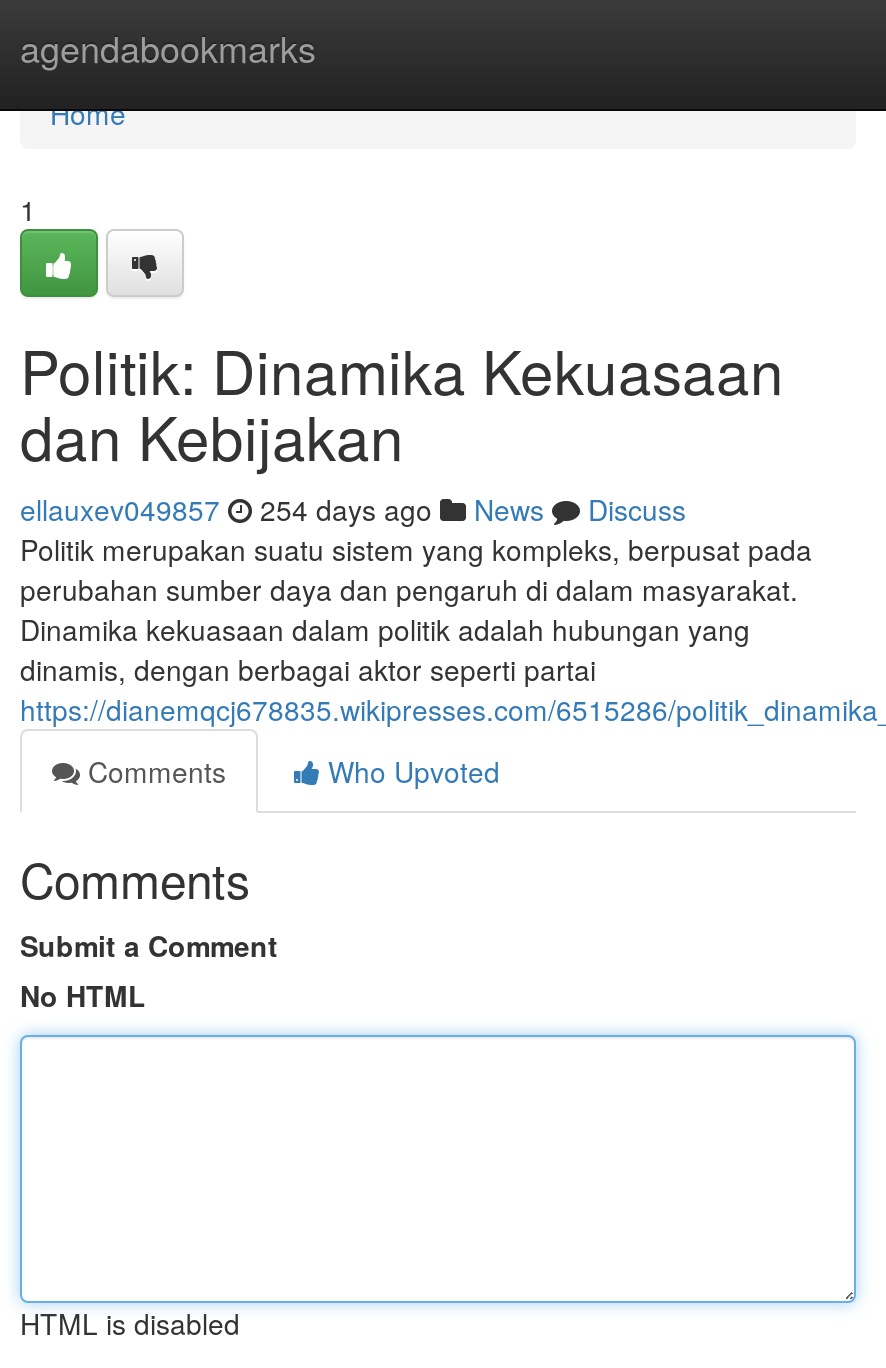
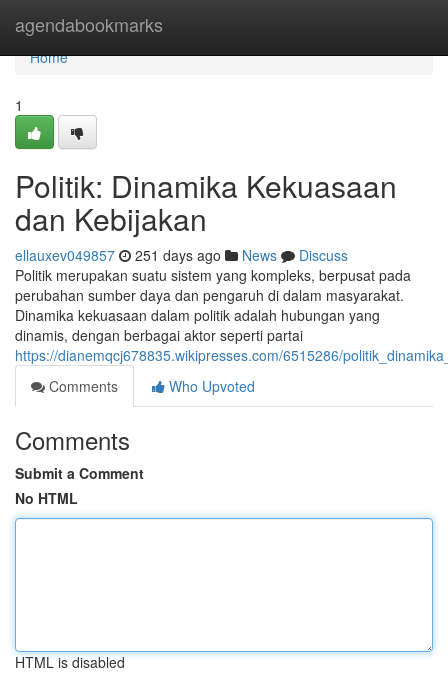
- ellauxev049857 254 days ago News Discuss
+ ellauxev049857 251 days ago News Discuss
